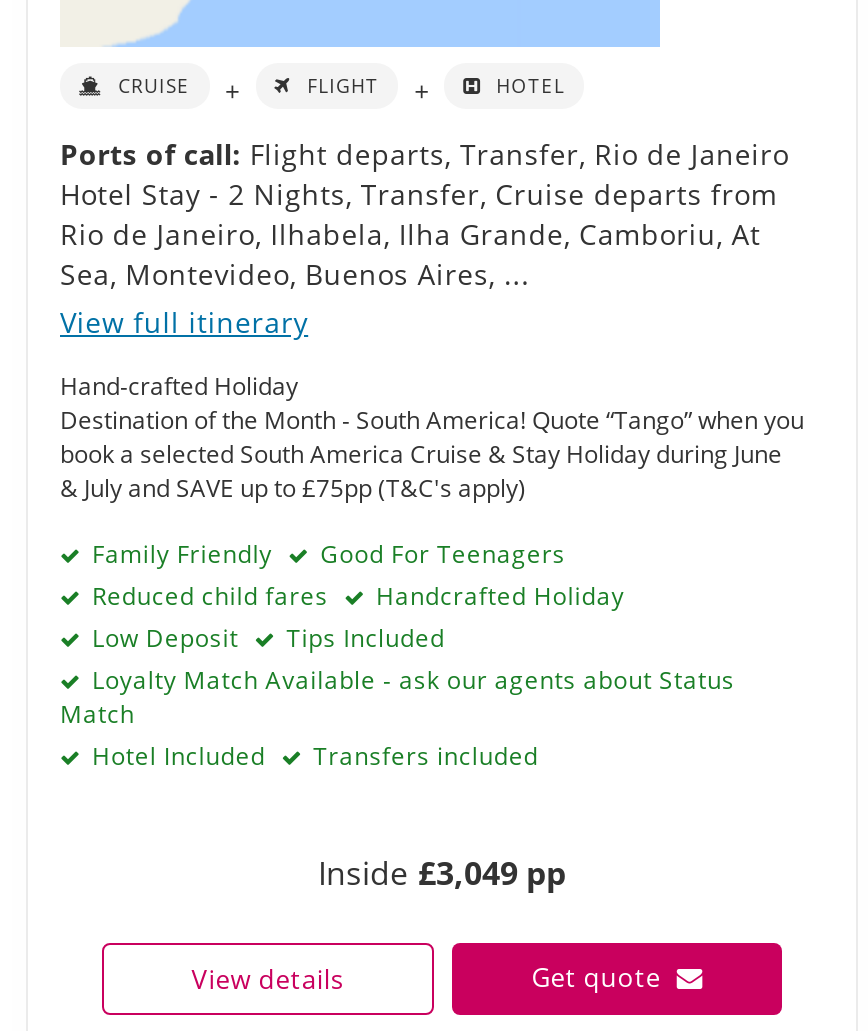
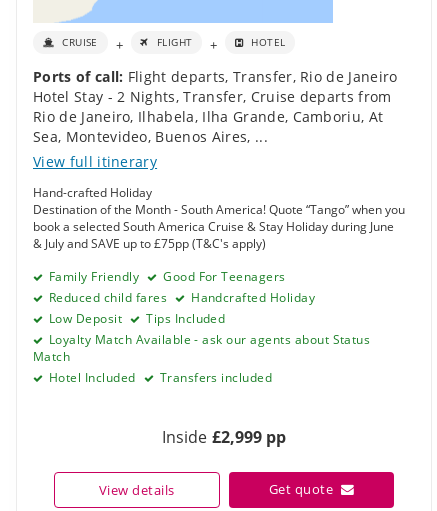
- Inside £3,049 pp
+ Inside £2,999 pp
